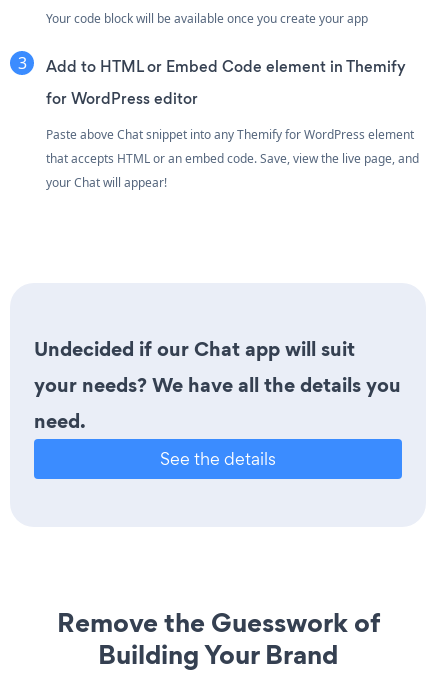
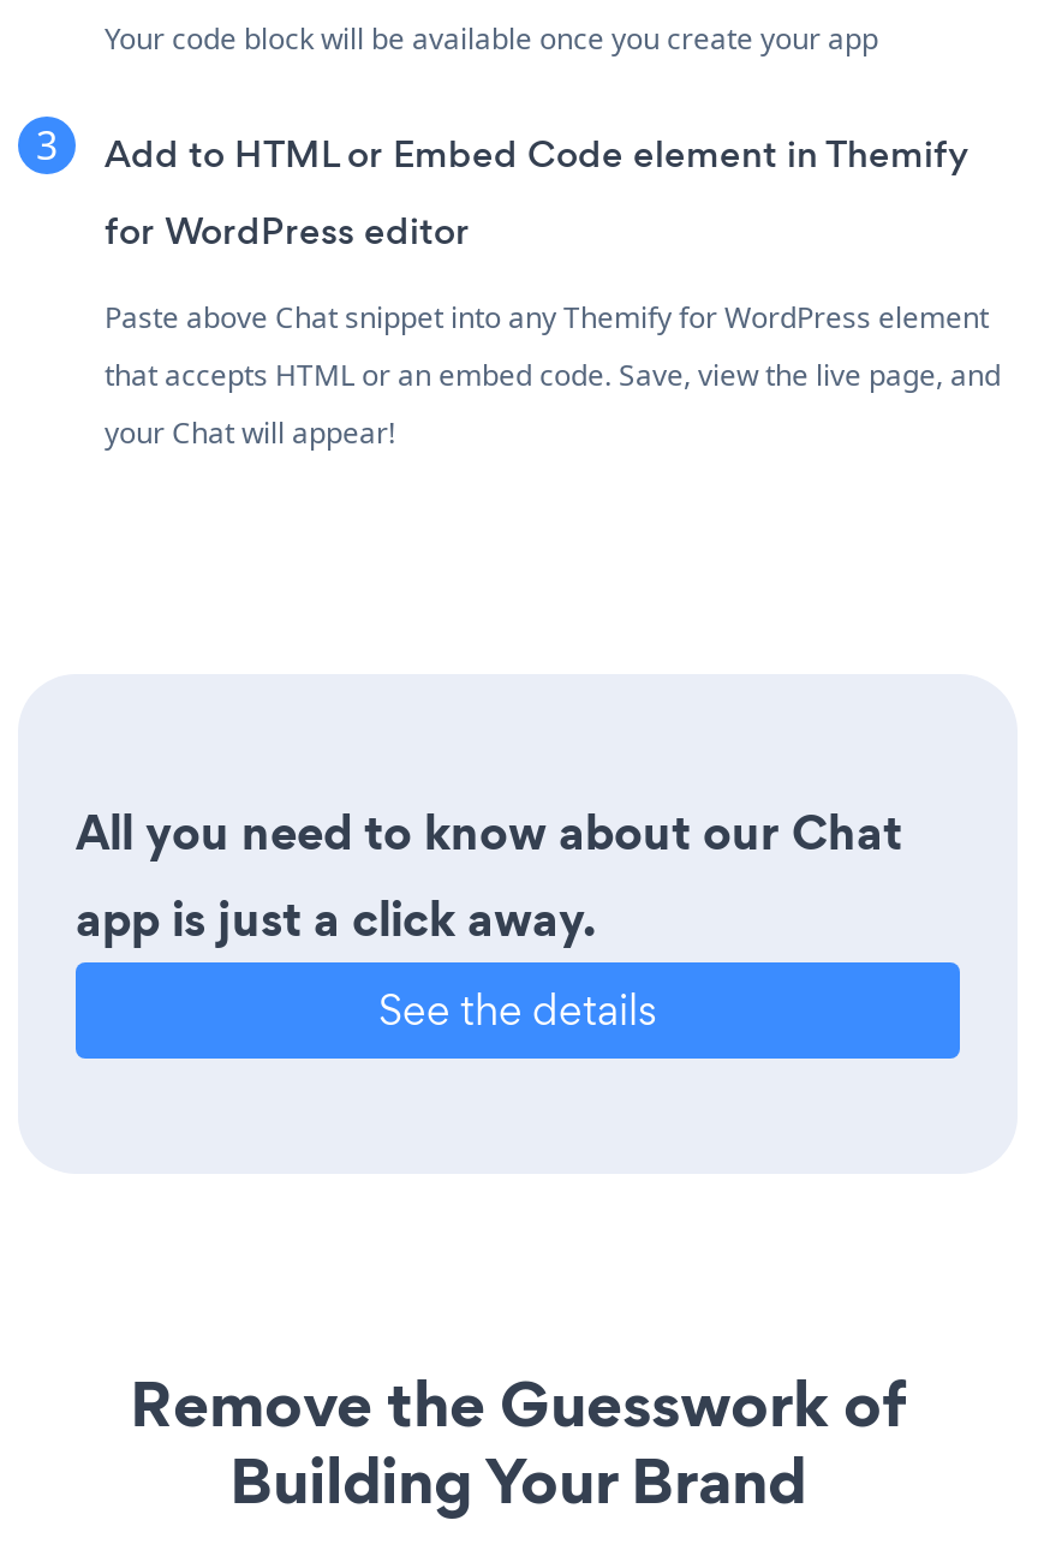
- Undecided if our Chat app will suit
- your needs? We have all the details you
- need.
+ All you need to know about our Chat
+ app is just a click away.
